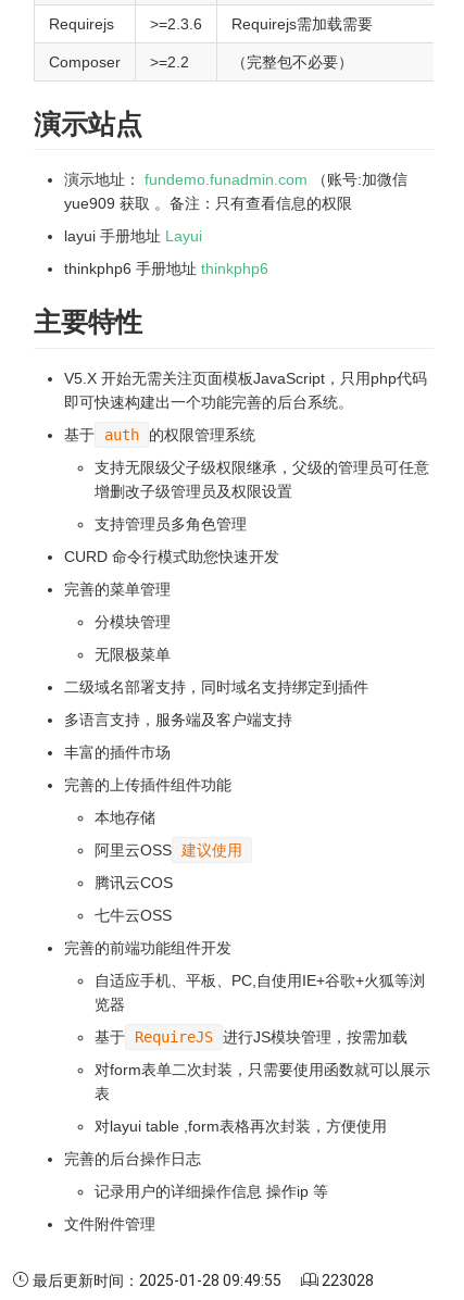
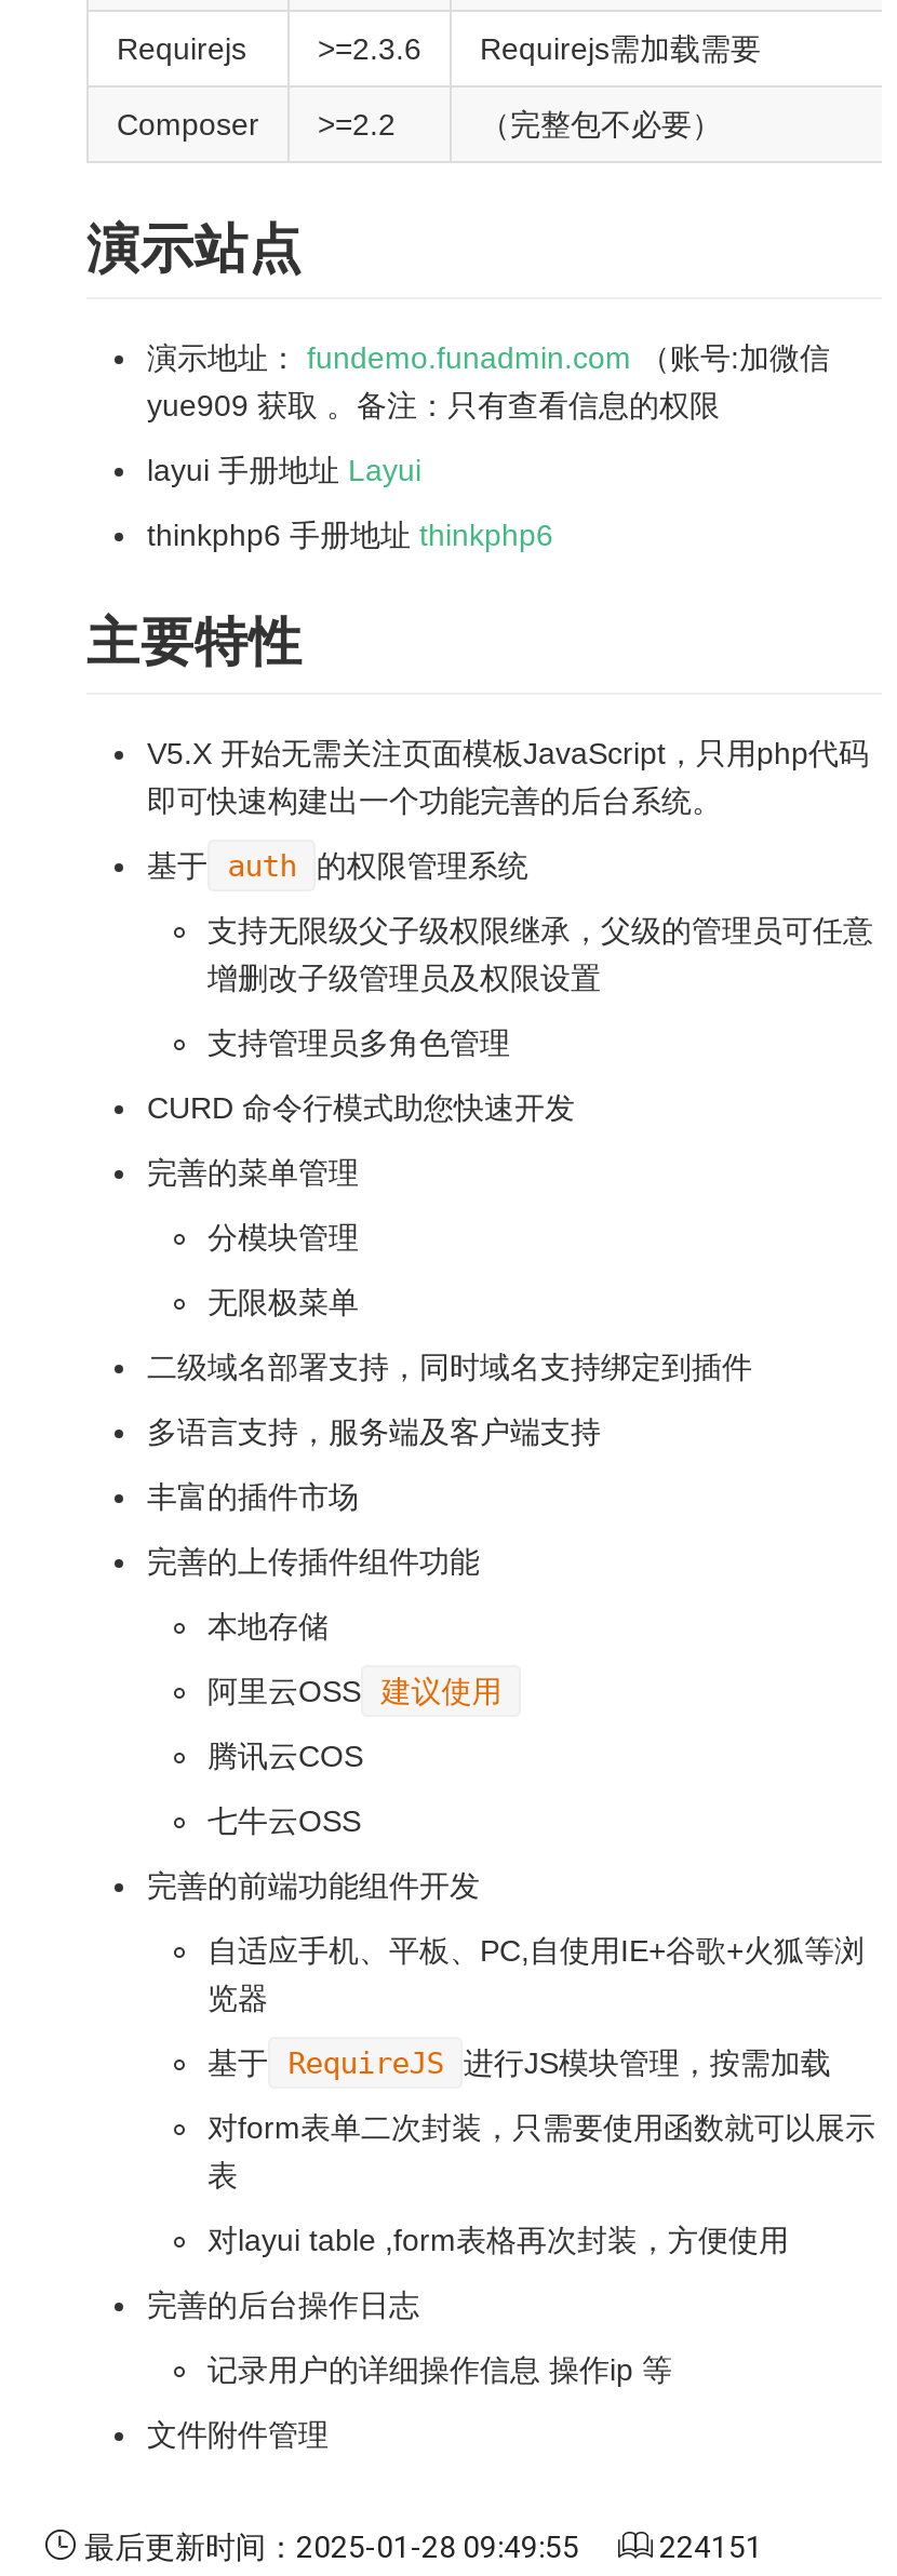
- 最后更新时间：2025-01-28 09:49:55 223028
+ 最后更新时间：2025-01-28 09:49:55 224151
